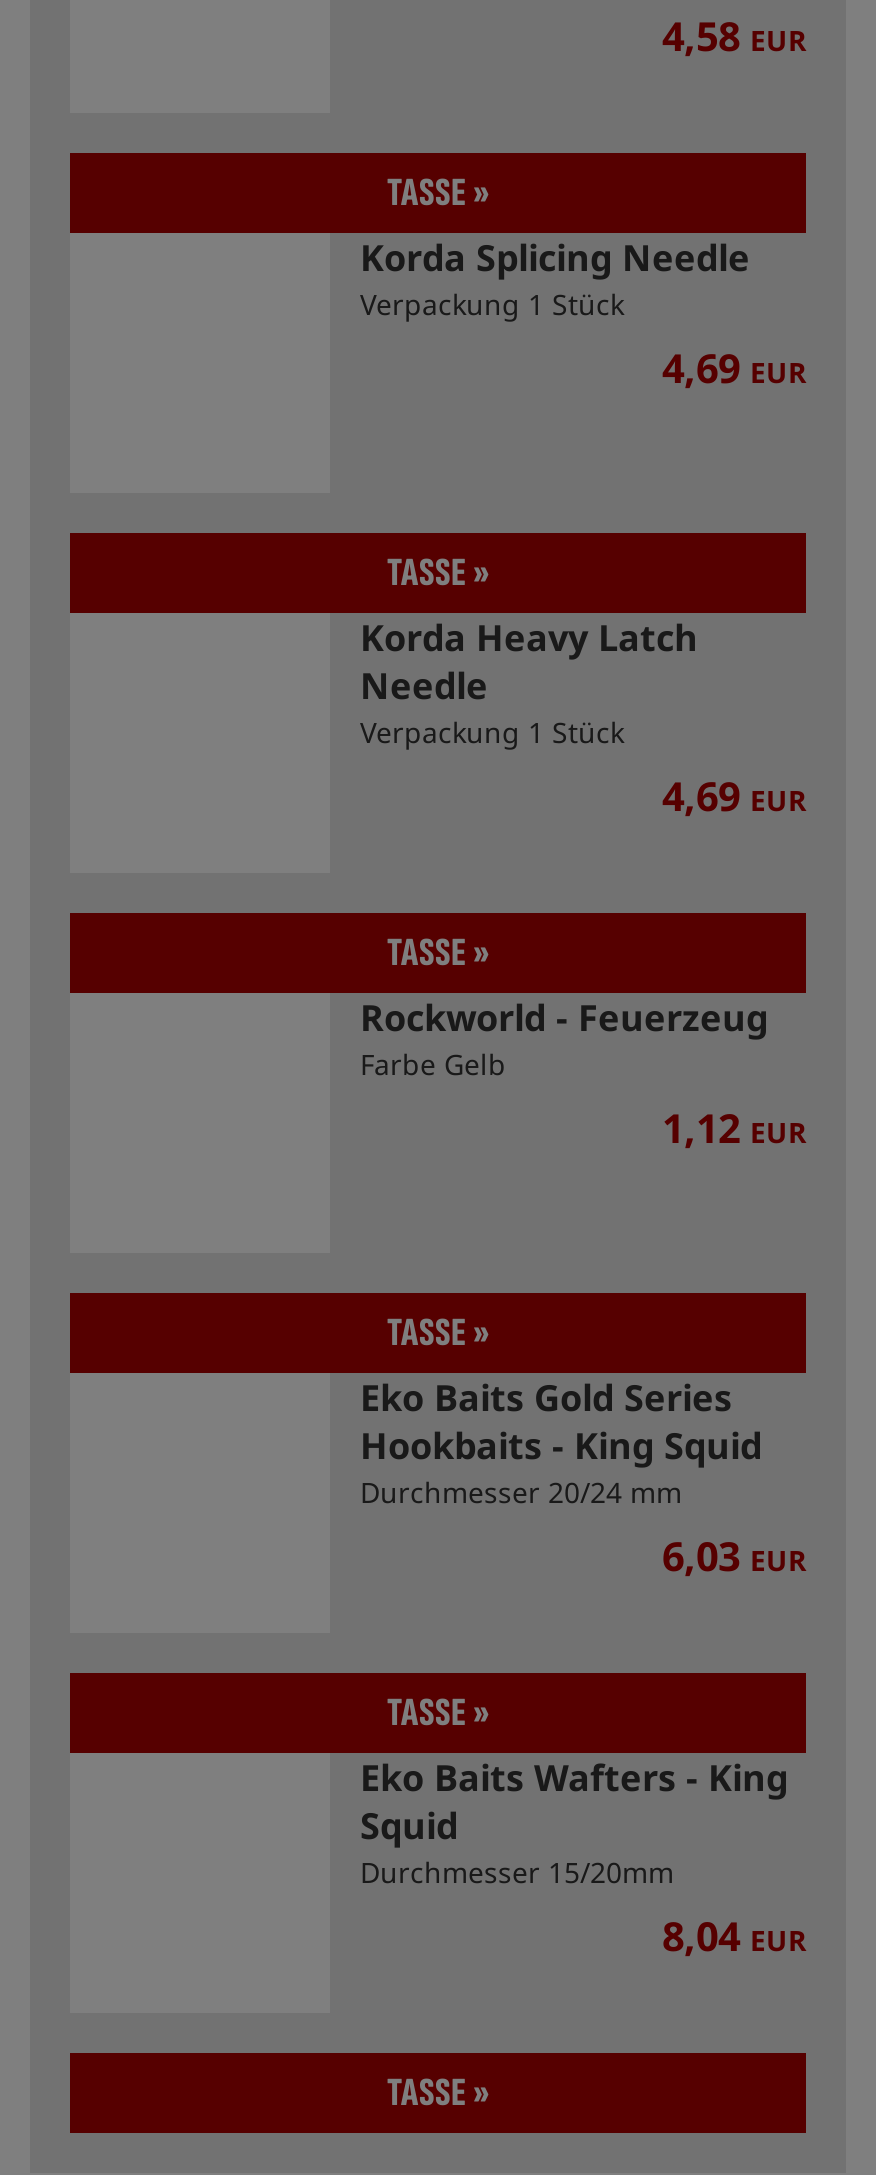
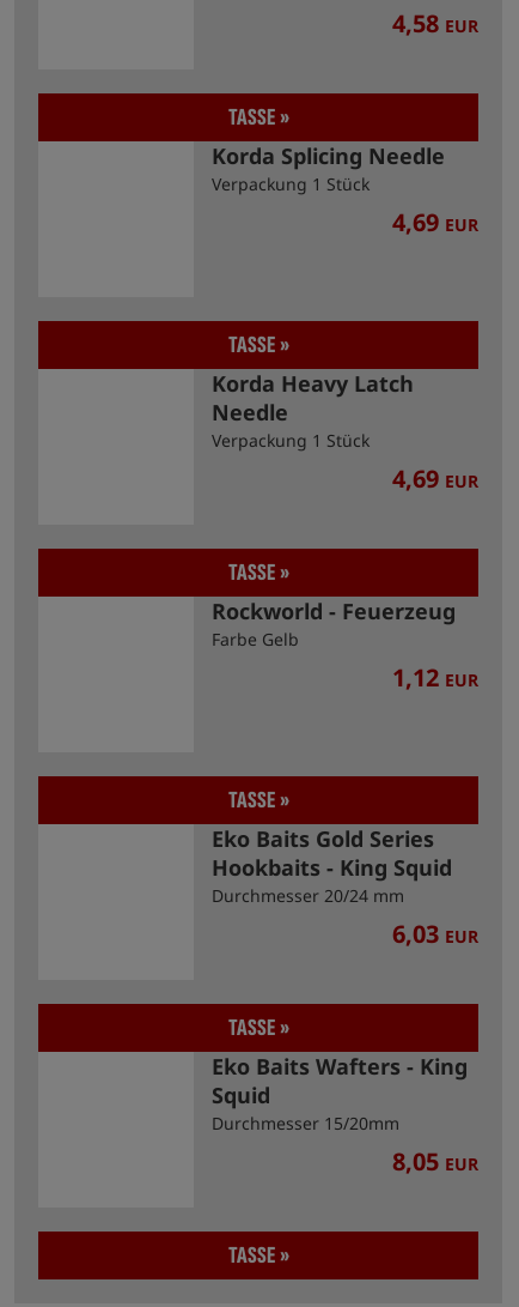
- 8,04 EUR
+ 8,05 EUR
